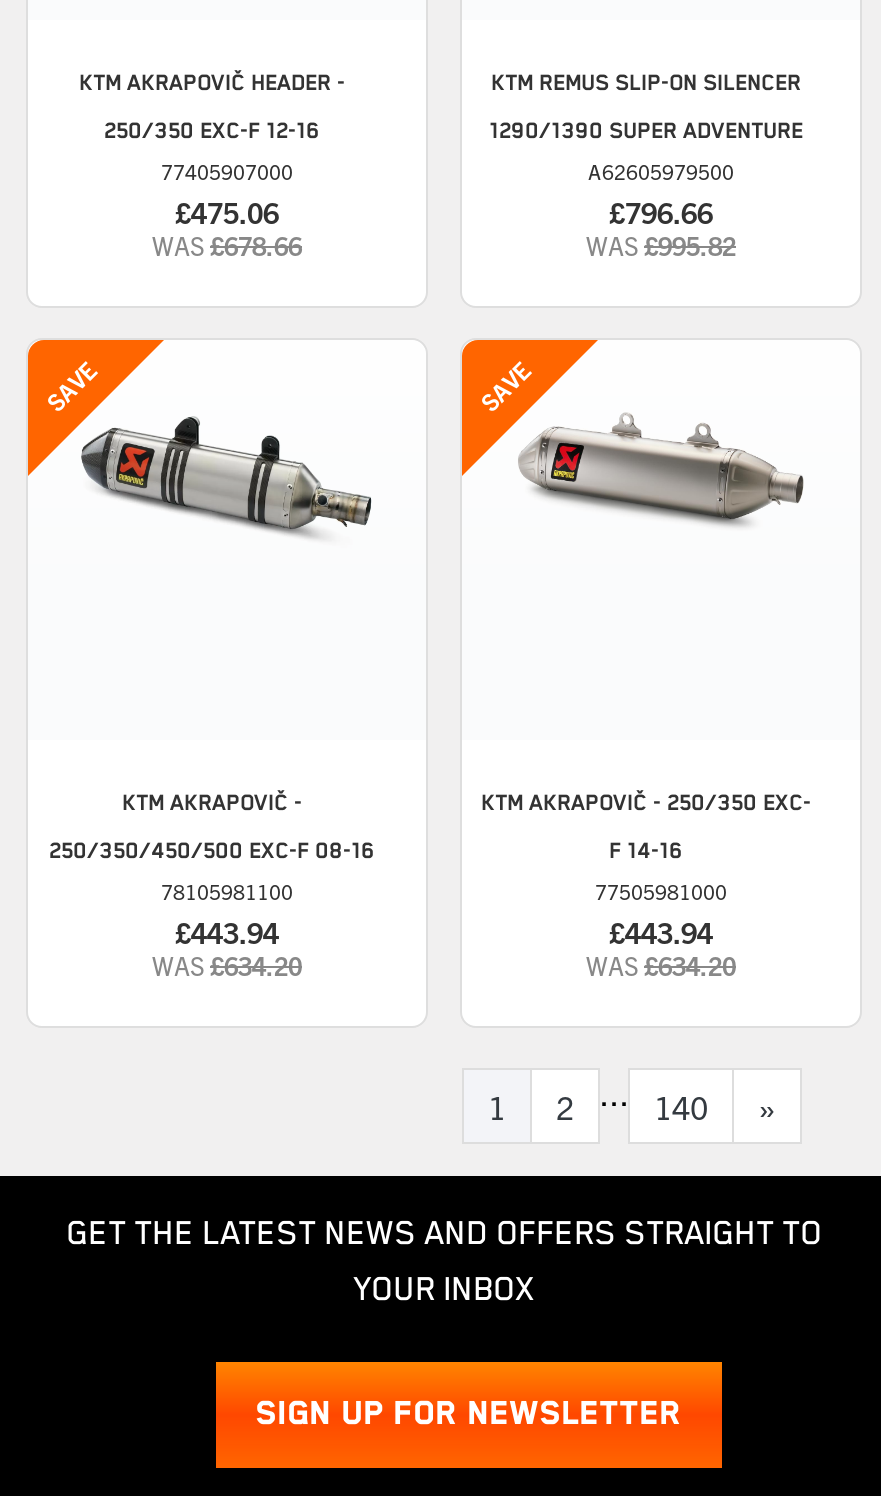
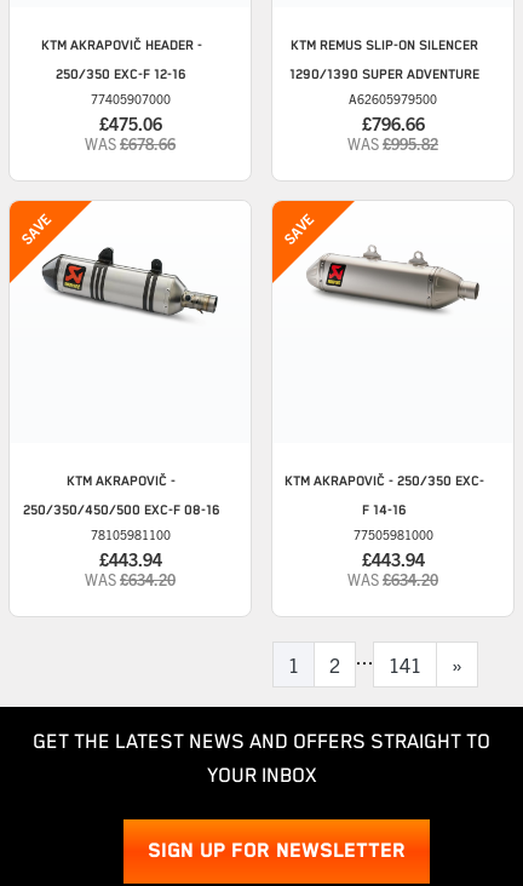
- ... 140
+ ... 141
